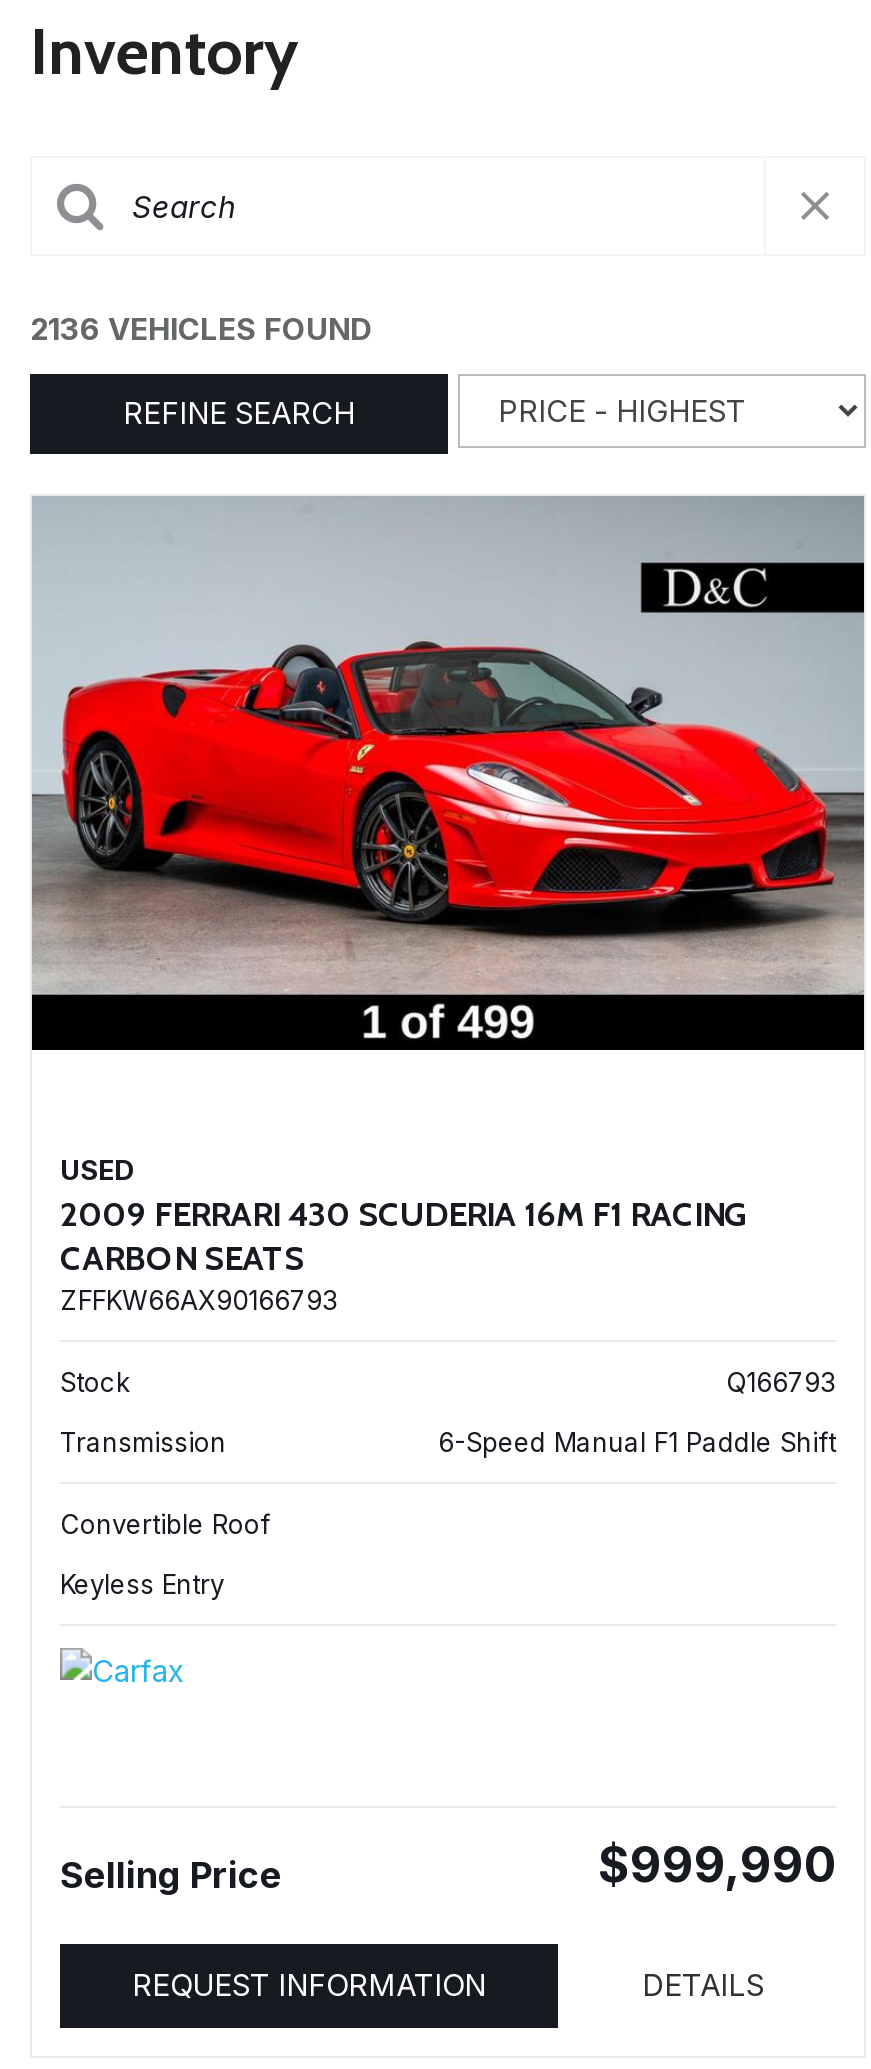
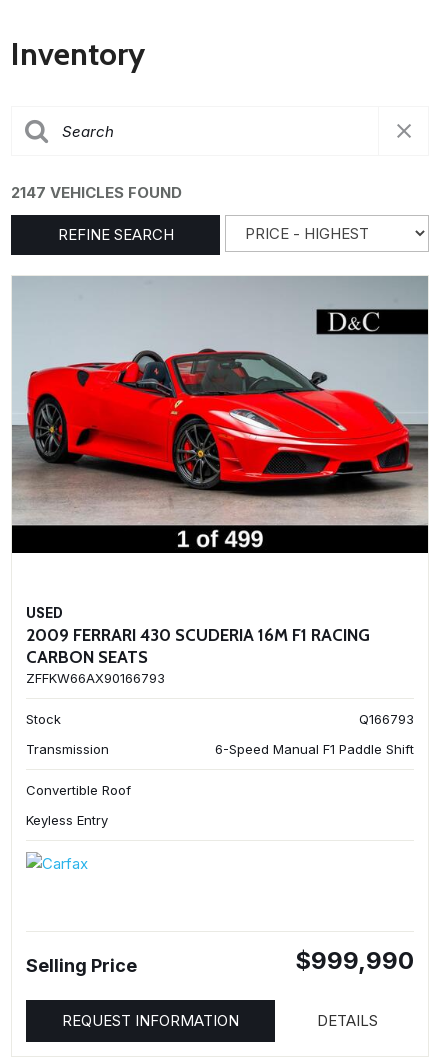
- 2136 VEHICLES FOUND
+ 2147 VEHICLES FOUND
